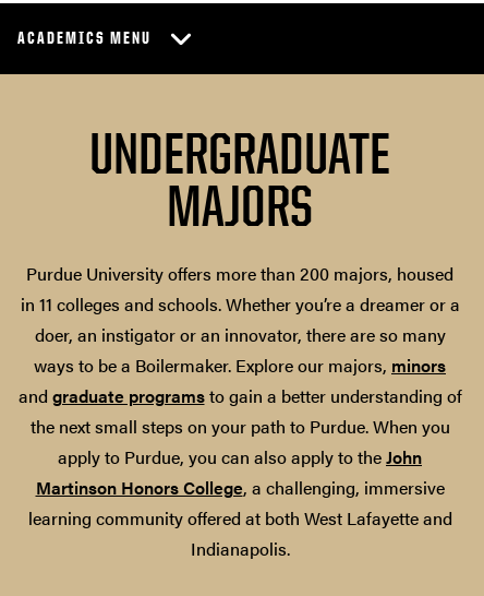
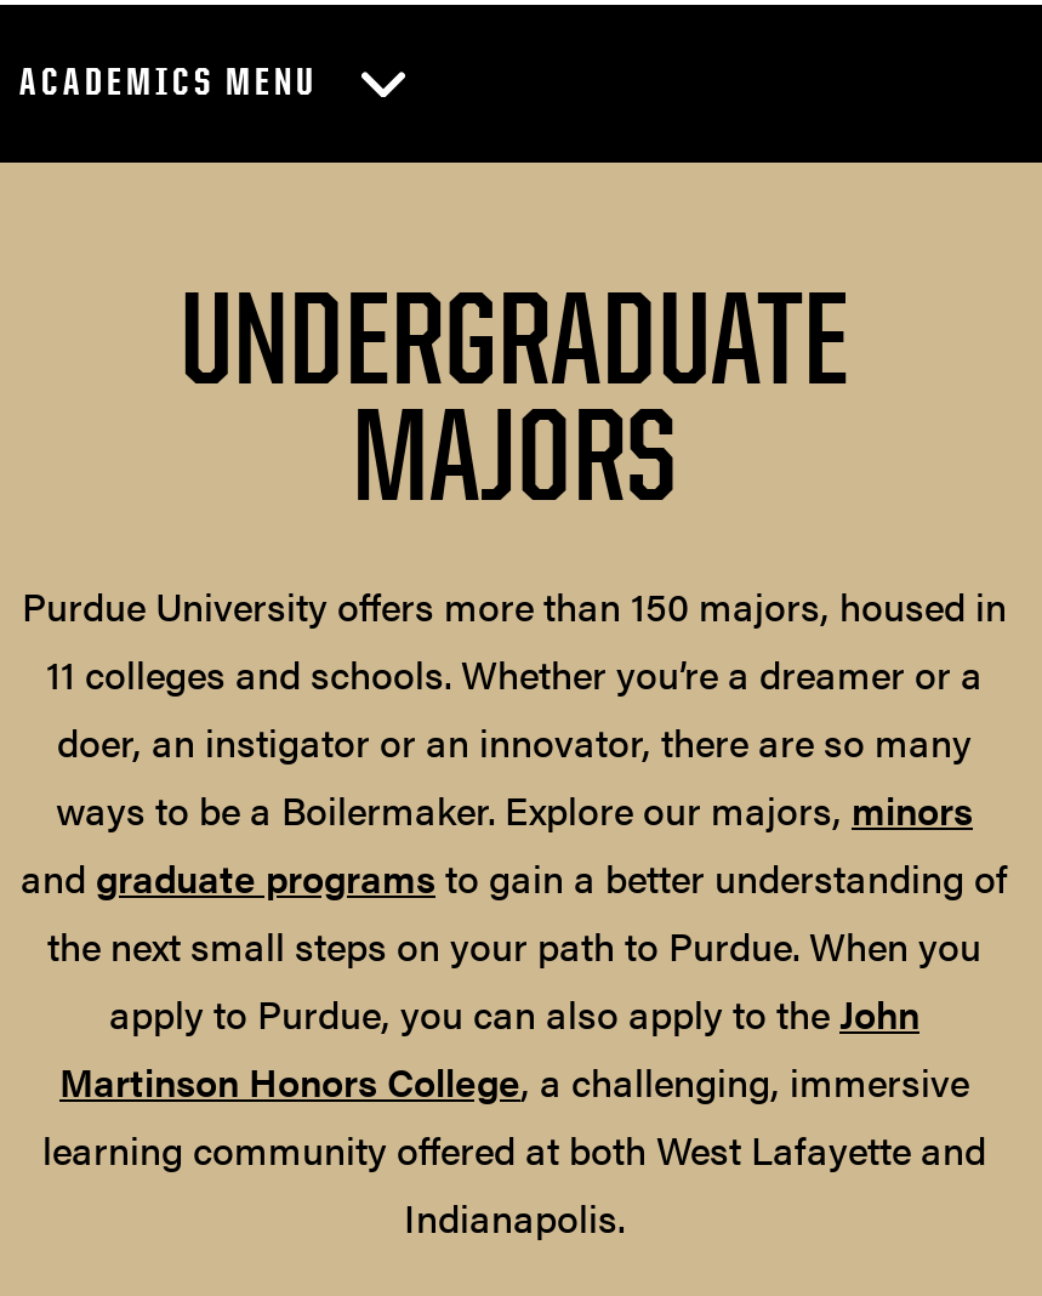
- Purdue University offers more than 200 majors, housed
- in 11 colleges and schools. Whether you’re a dreamer or a
+ Purdue University offers more than 150 majors, housed in
+ 11 colleges and schools. Whether you’re a dreamer or a
